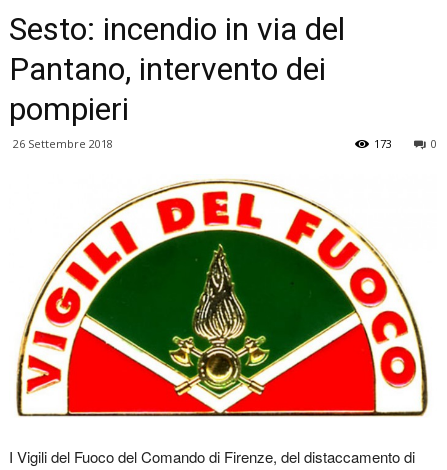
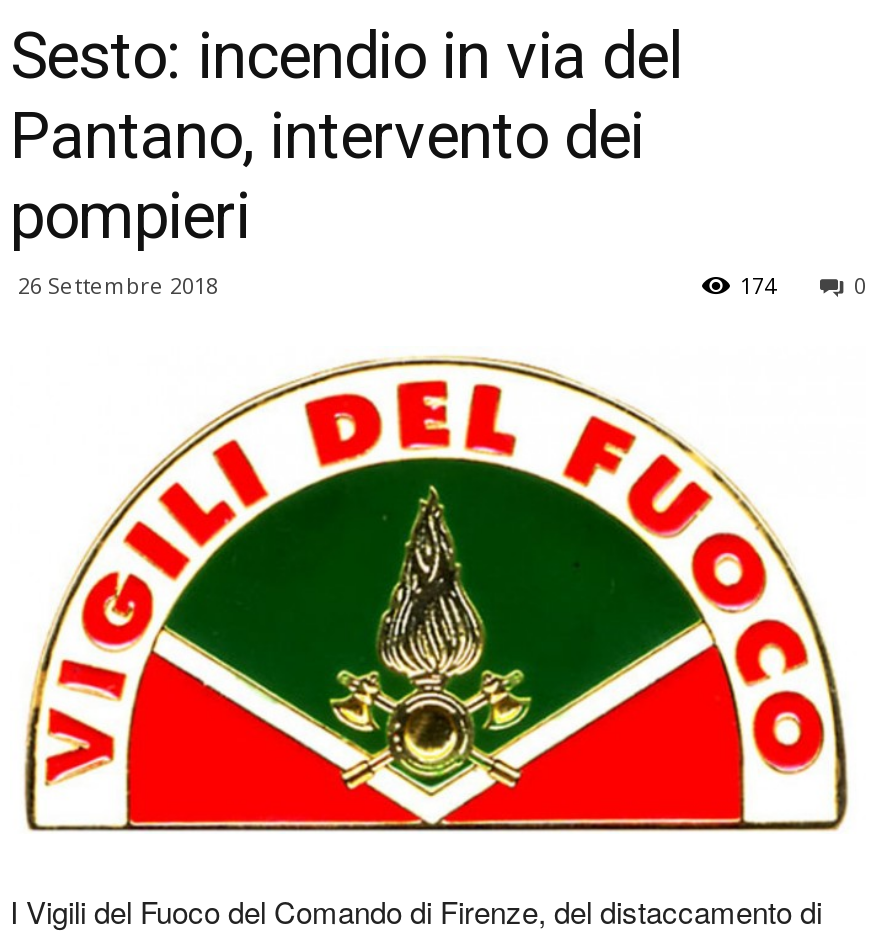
- 173
+ 174
